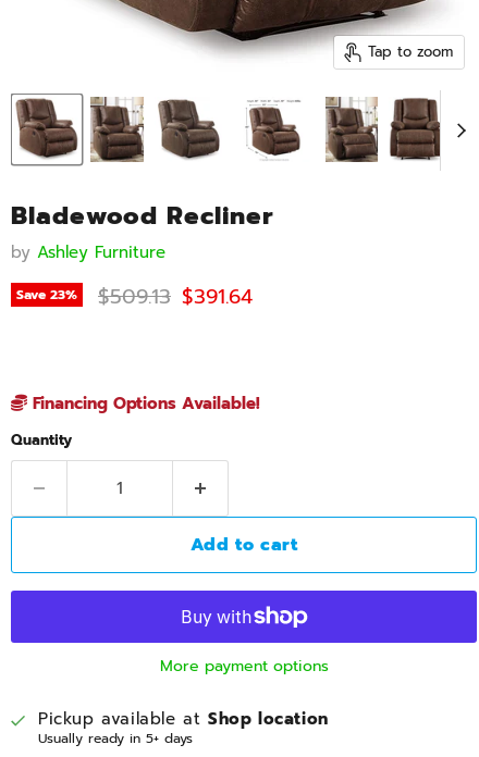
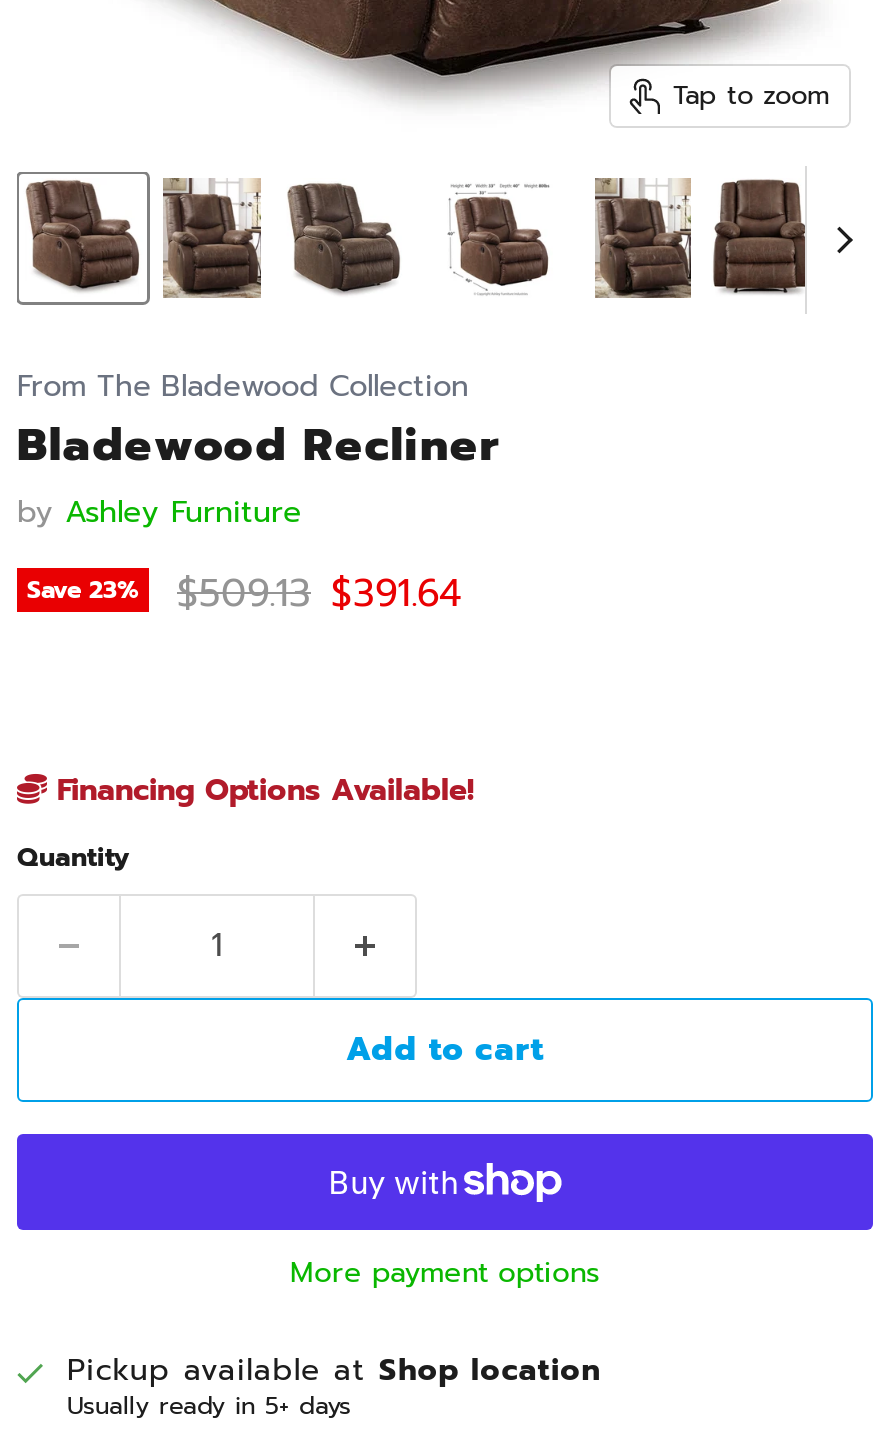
+ From The Bladewood Collection
